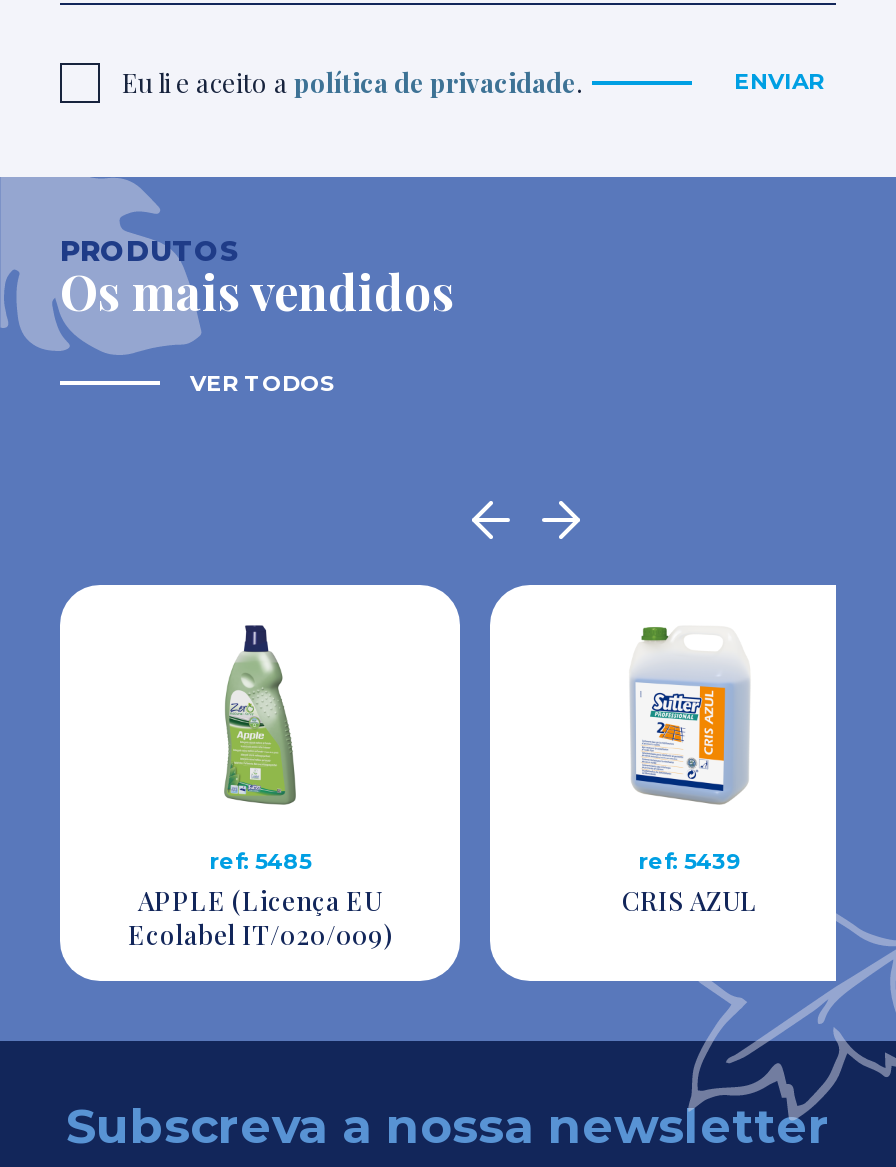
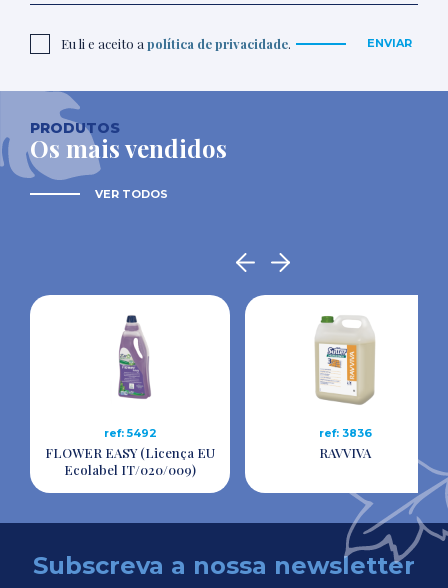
- [image]
- ref: 5485
- APPLE (Licença EU
+ [image]
+ ref: 5492
+ FLOWER EASY (Licença EU

- [image]
- ref: 5439
- CRIS AZUL
+ [image]
+ ref: 3836
+ RAVVIVA
